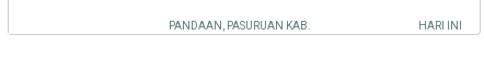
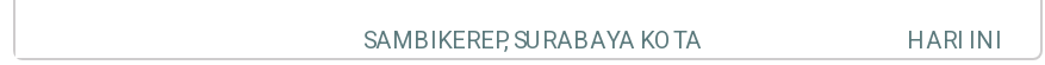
- PANDAAN, PASURUAN KAB.
+ SAMBIKEREP, SURABAYA KOTA
